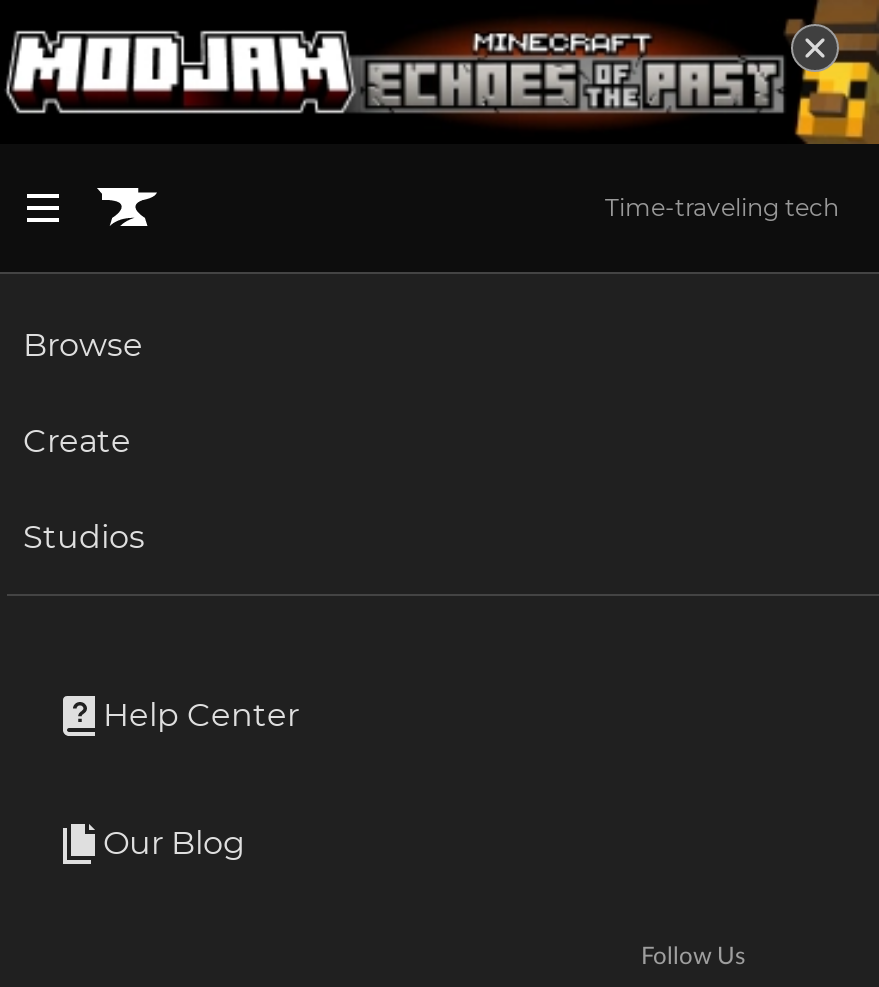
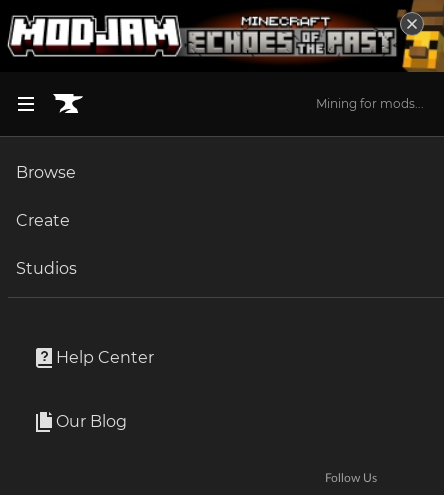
- Time-traveling tech
+ Mining for mods...
